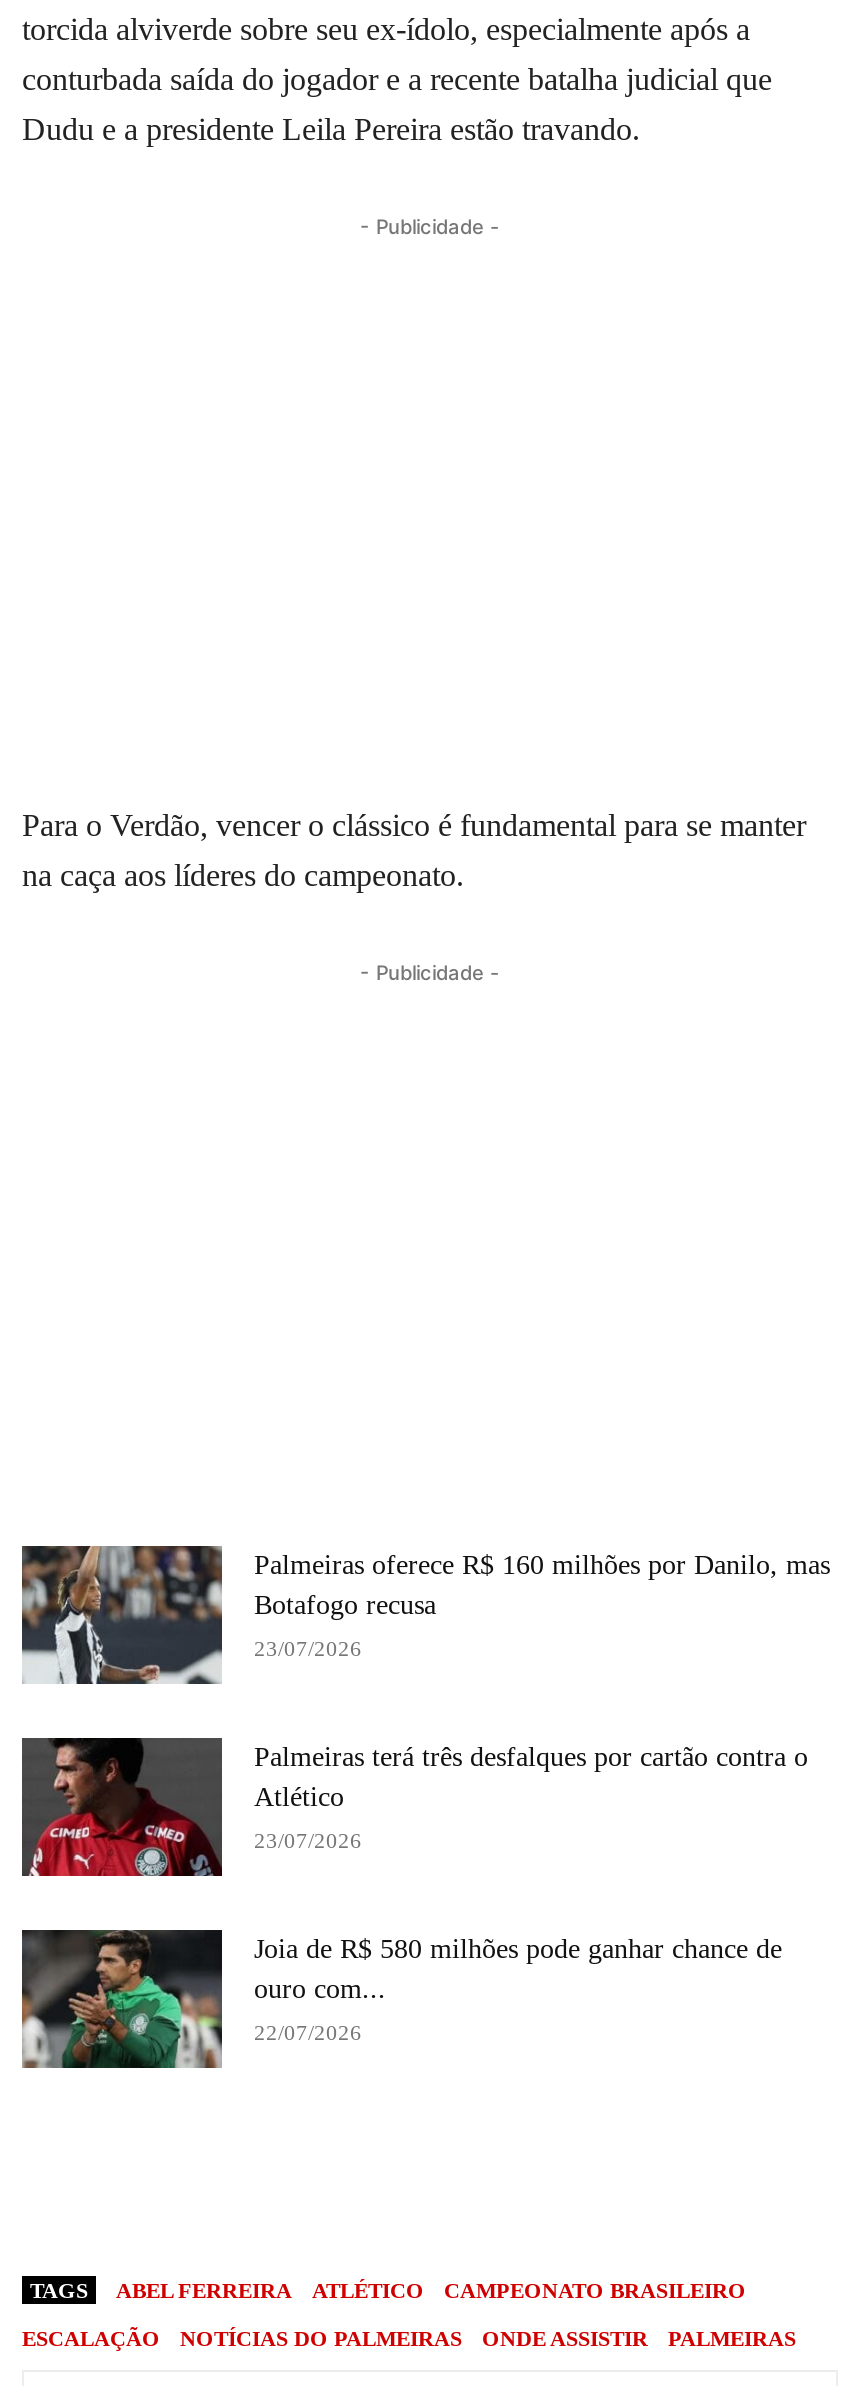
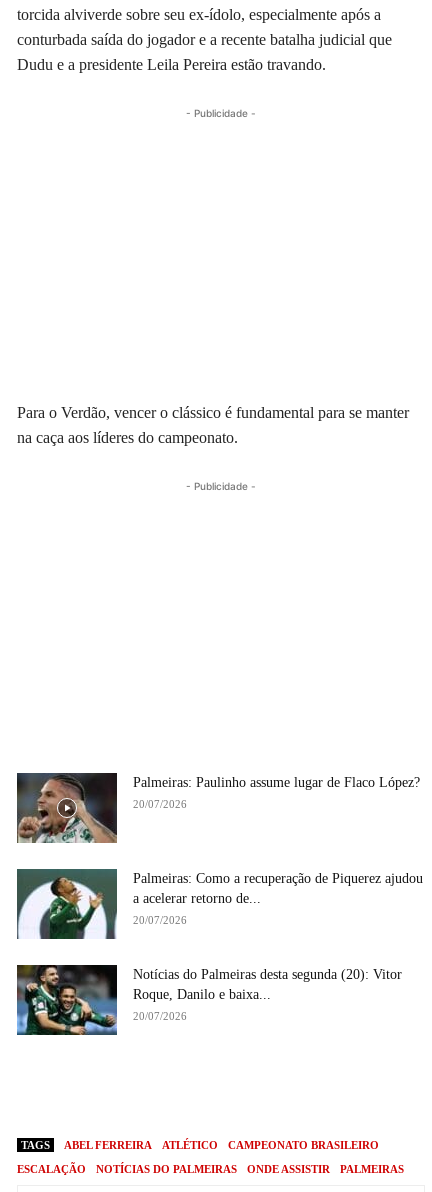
- [image]
- Palmeiras oferece R$ 160 milhões por Danilo, mas
- Botafogo recusa
+ [image]
+ Palmeiras: Paulinho assume lugar de Flaco López?

- 23/07/2026
+ 20/07/2026

- [image]
- Palmeiras terá três desfalques por cartão contra o
- Atlético
+ [image]
+ Palmeiras: Como a recuperação de Piquerez ajudou
+ a acelerar retorno de...

- 23/07/2026
+ 20/07/2026

- [image]
- Joia de R$ 580 milhões pode ganhar chance de
- ouro com...
+ [image]
+ Notícias do Palmeiras desta segunda (20): Vitor
+ Roque, Danilo e baixa...

- 22/07/2026
+ 20/07/2026
